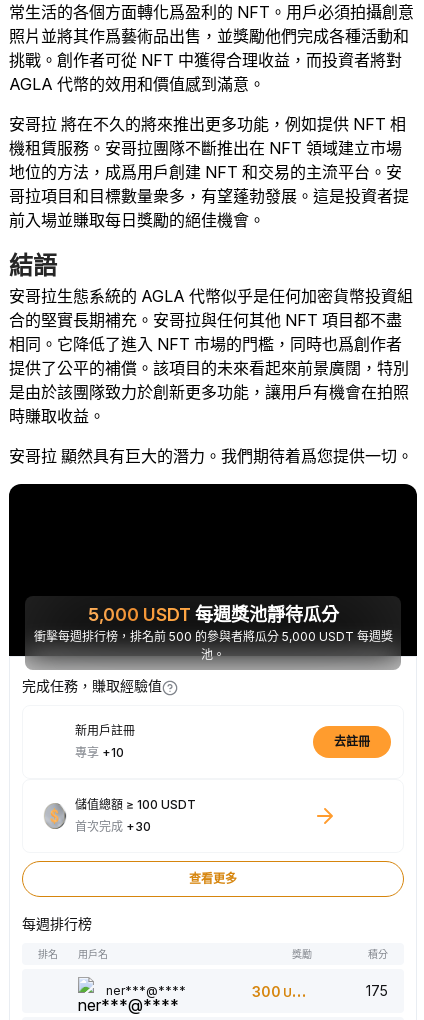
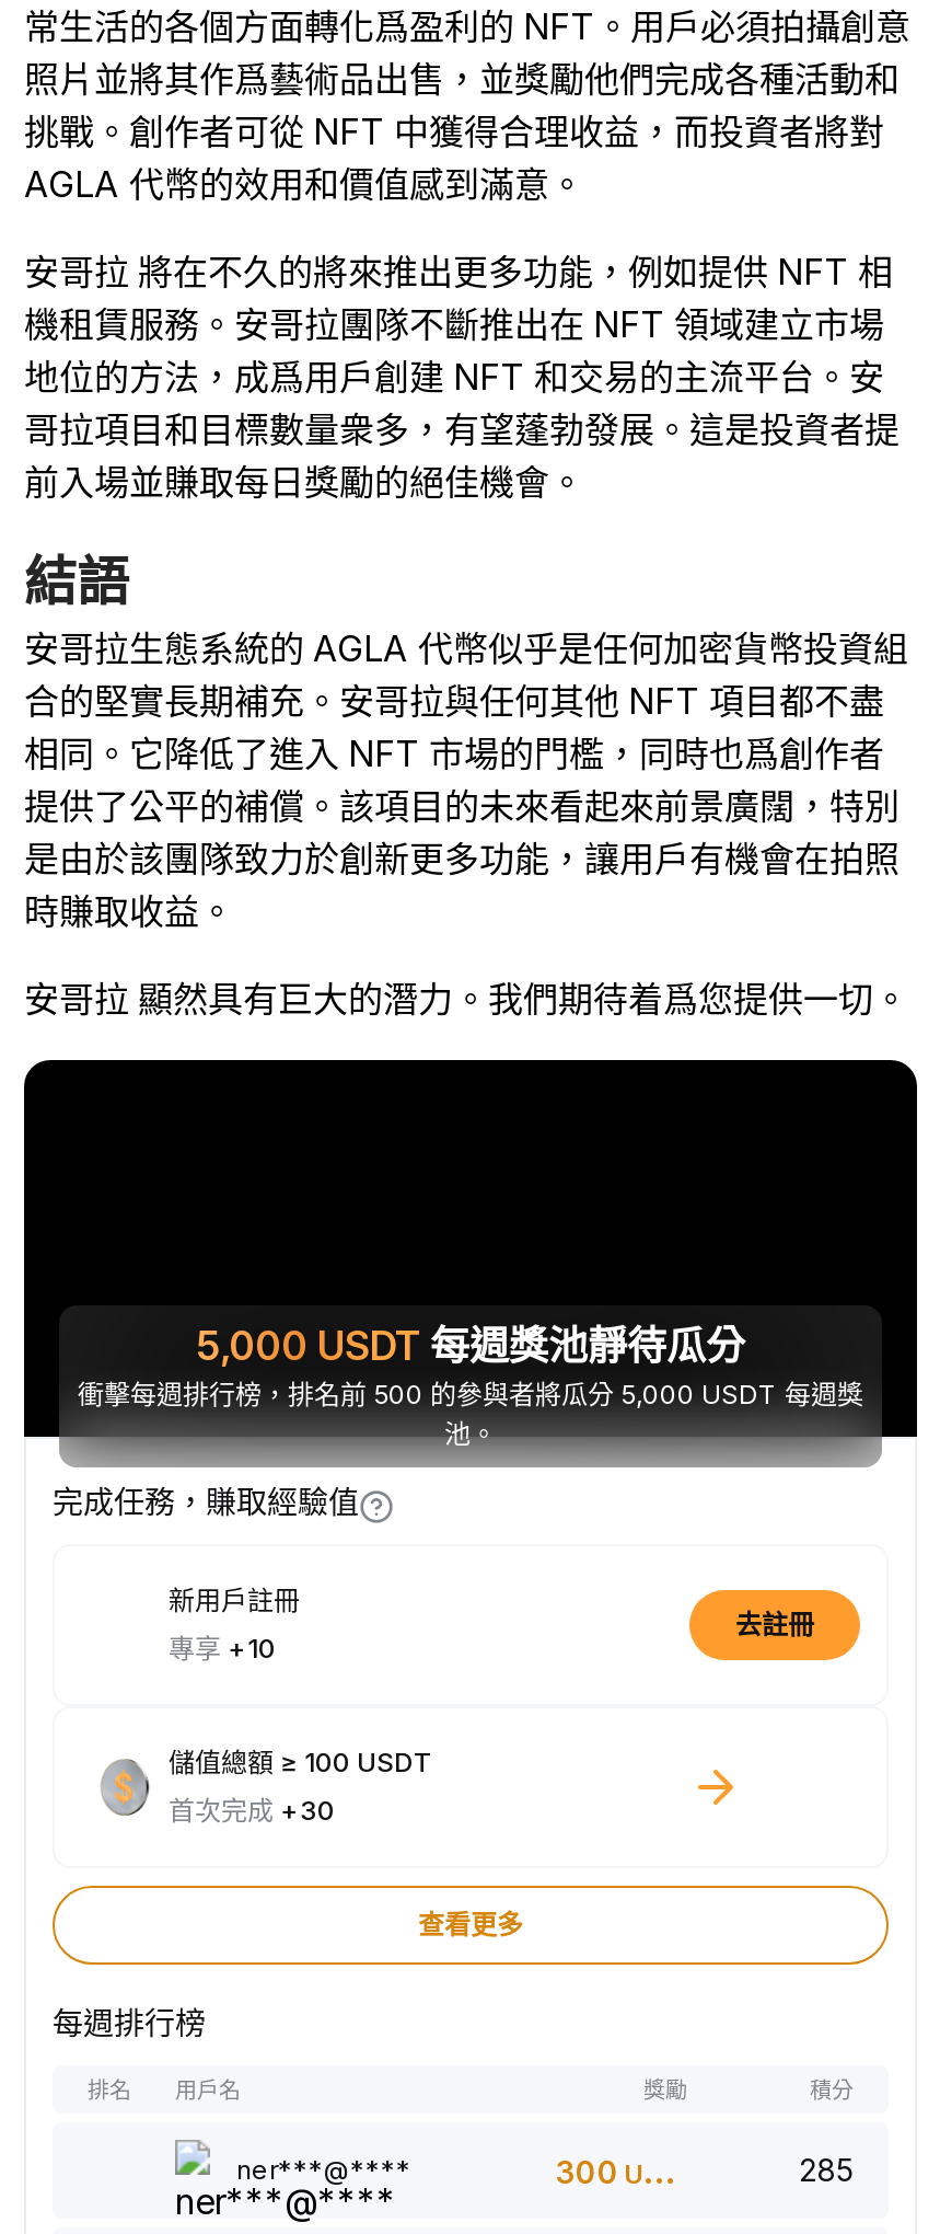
- 175
+ 285
